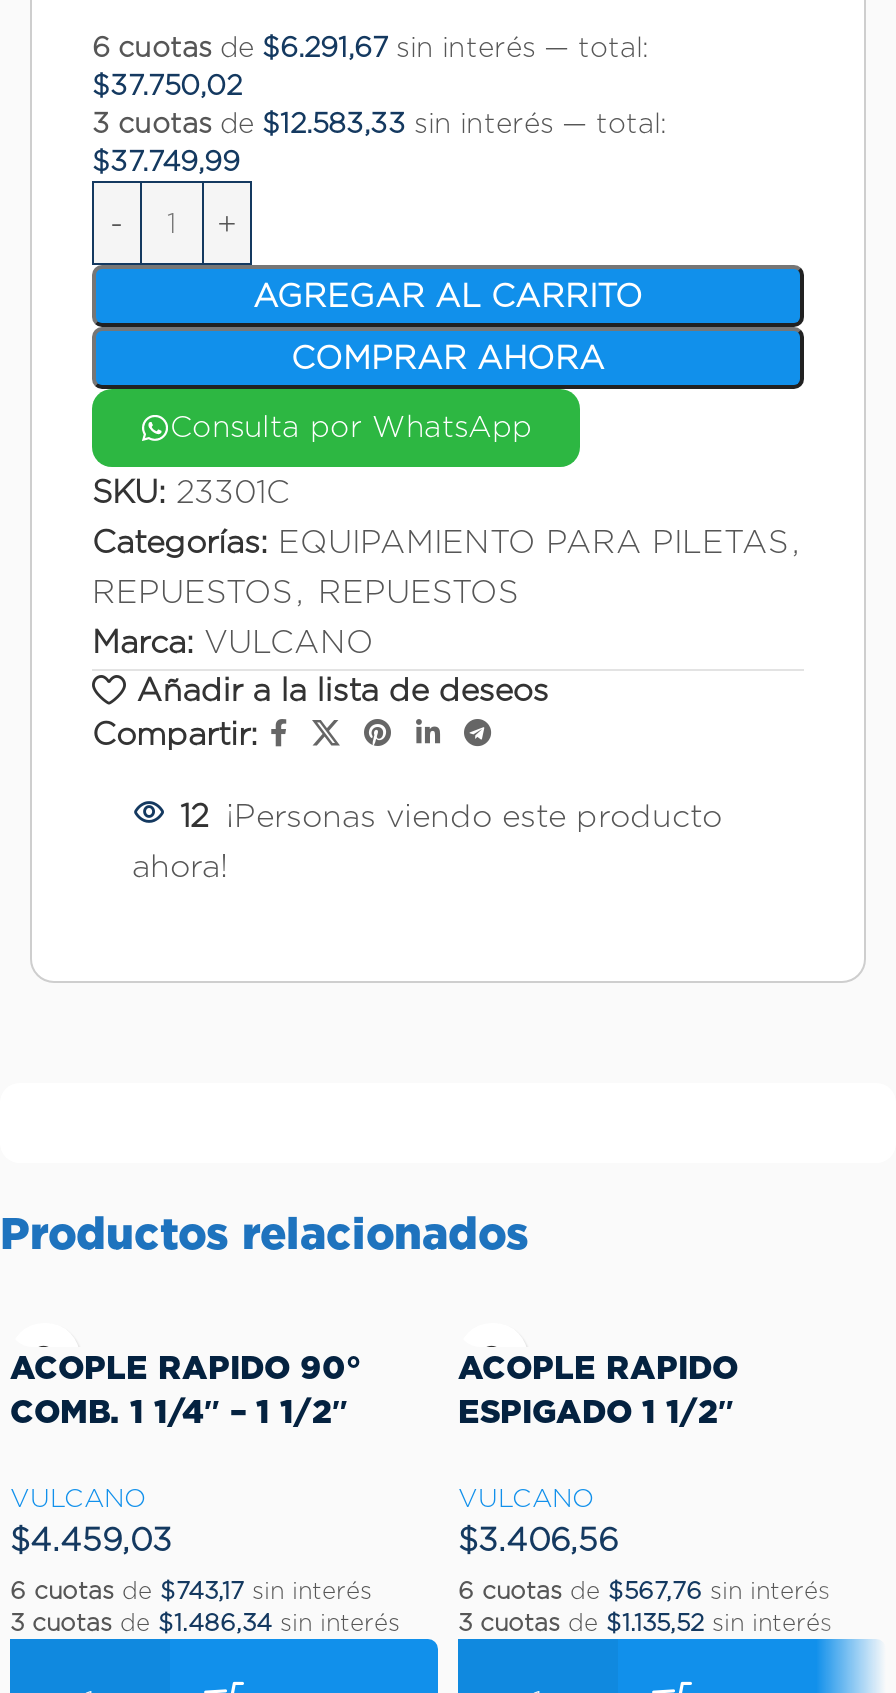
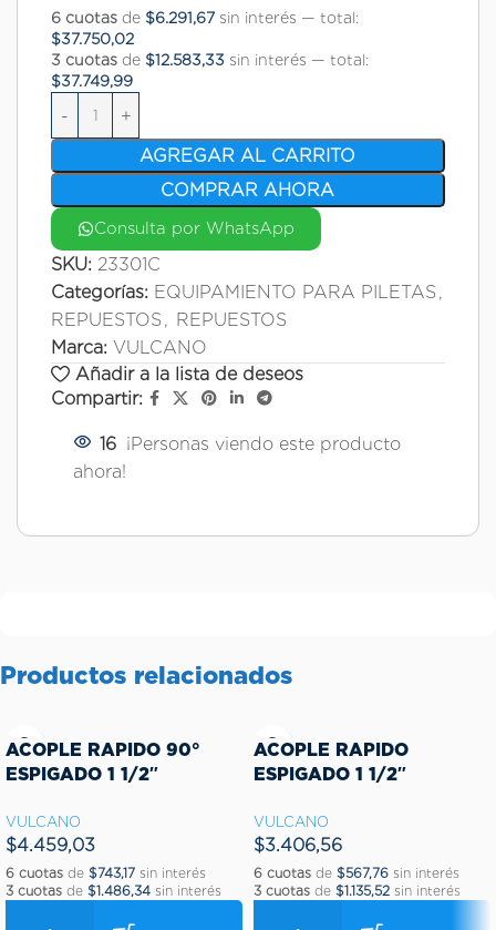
- 12 ¡Personas viendo este producto
+ 16 ¡Personas viendo este producto

- COMB. 1 1/4″ – 1 1/2″
+ ESPIGADO 1 1/2″
